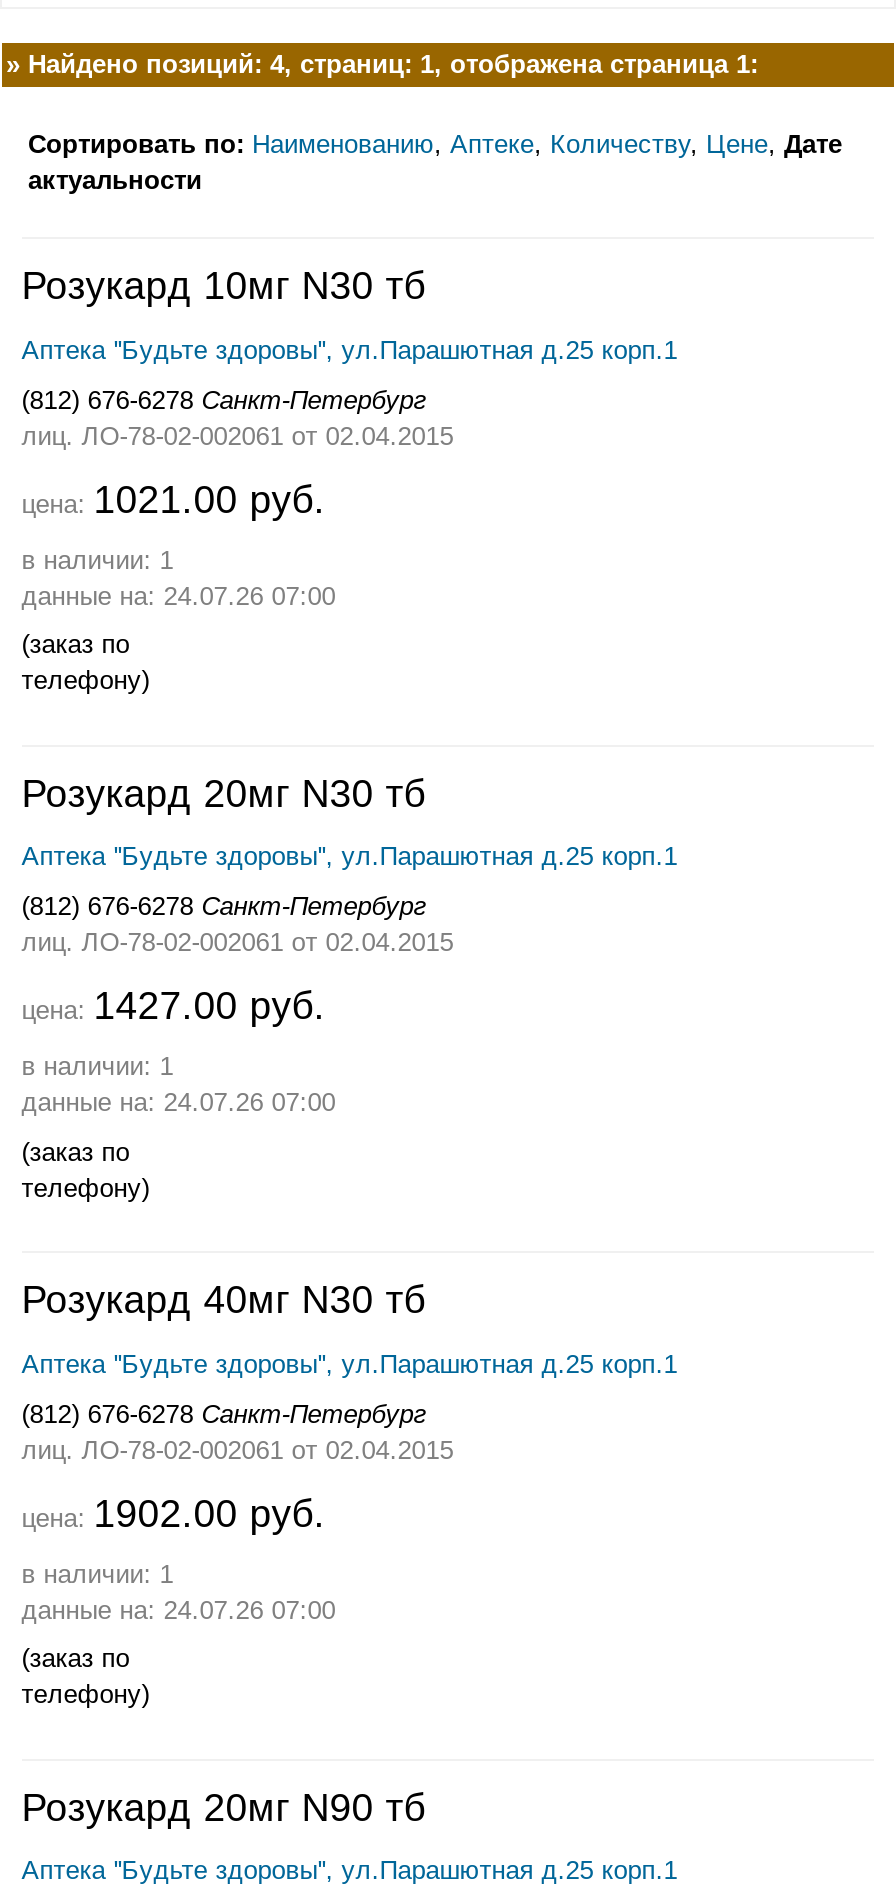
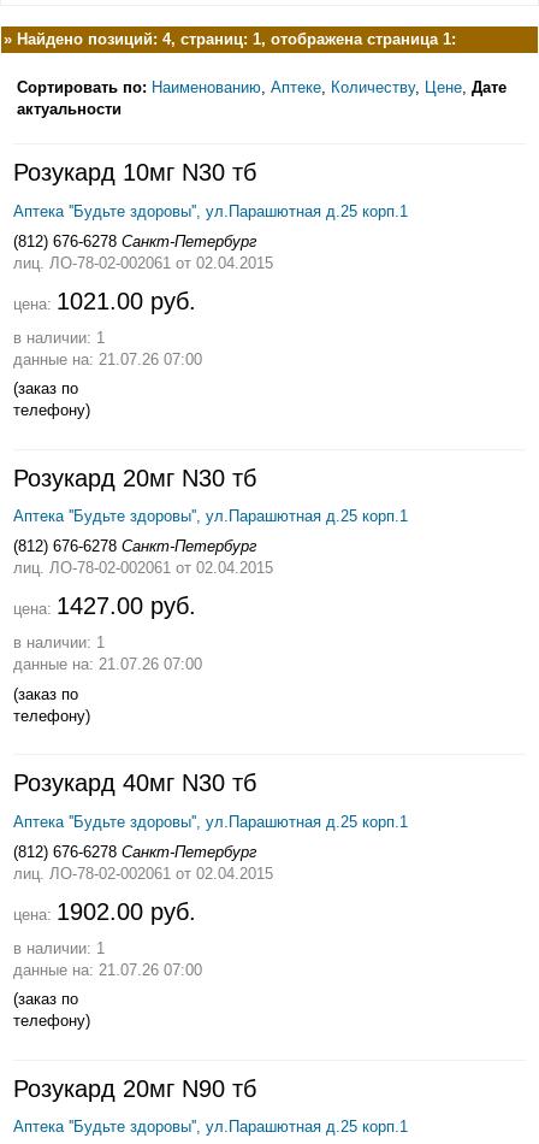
- данные на: 24.07.26 07:00
+ данные на: 21.07.26 07:00

- данные на: 24.07.26 07:00
+ данные на: 21.07.26 07:00

- данные на: 24.07.26 07:00
+ данные на: 21.07.26 07:00
